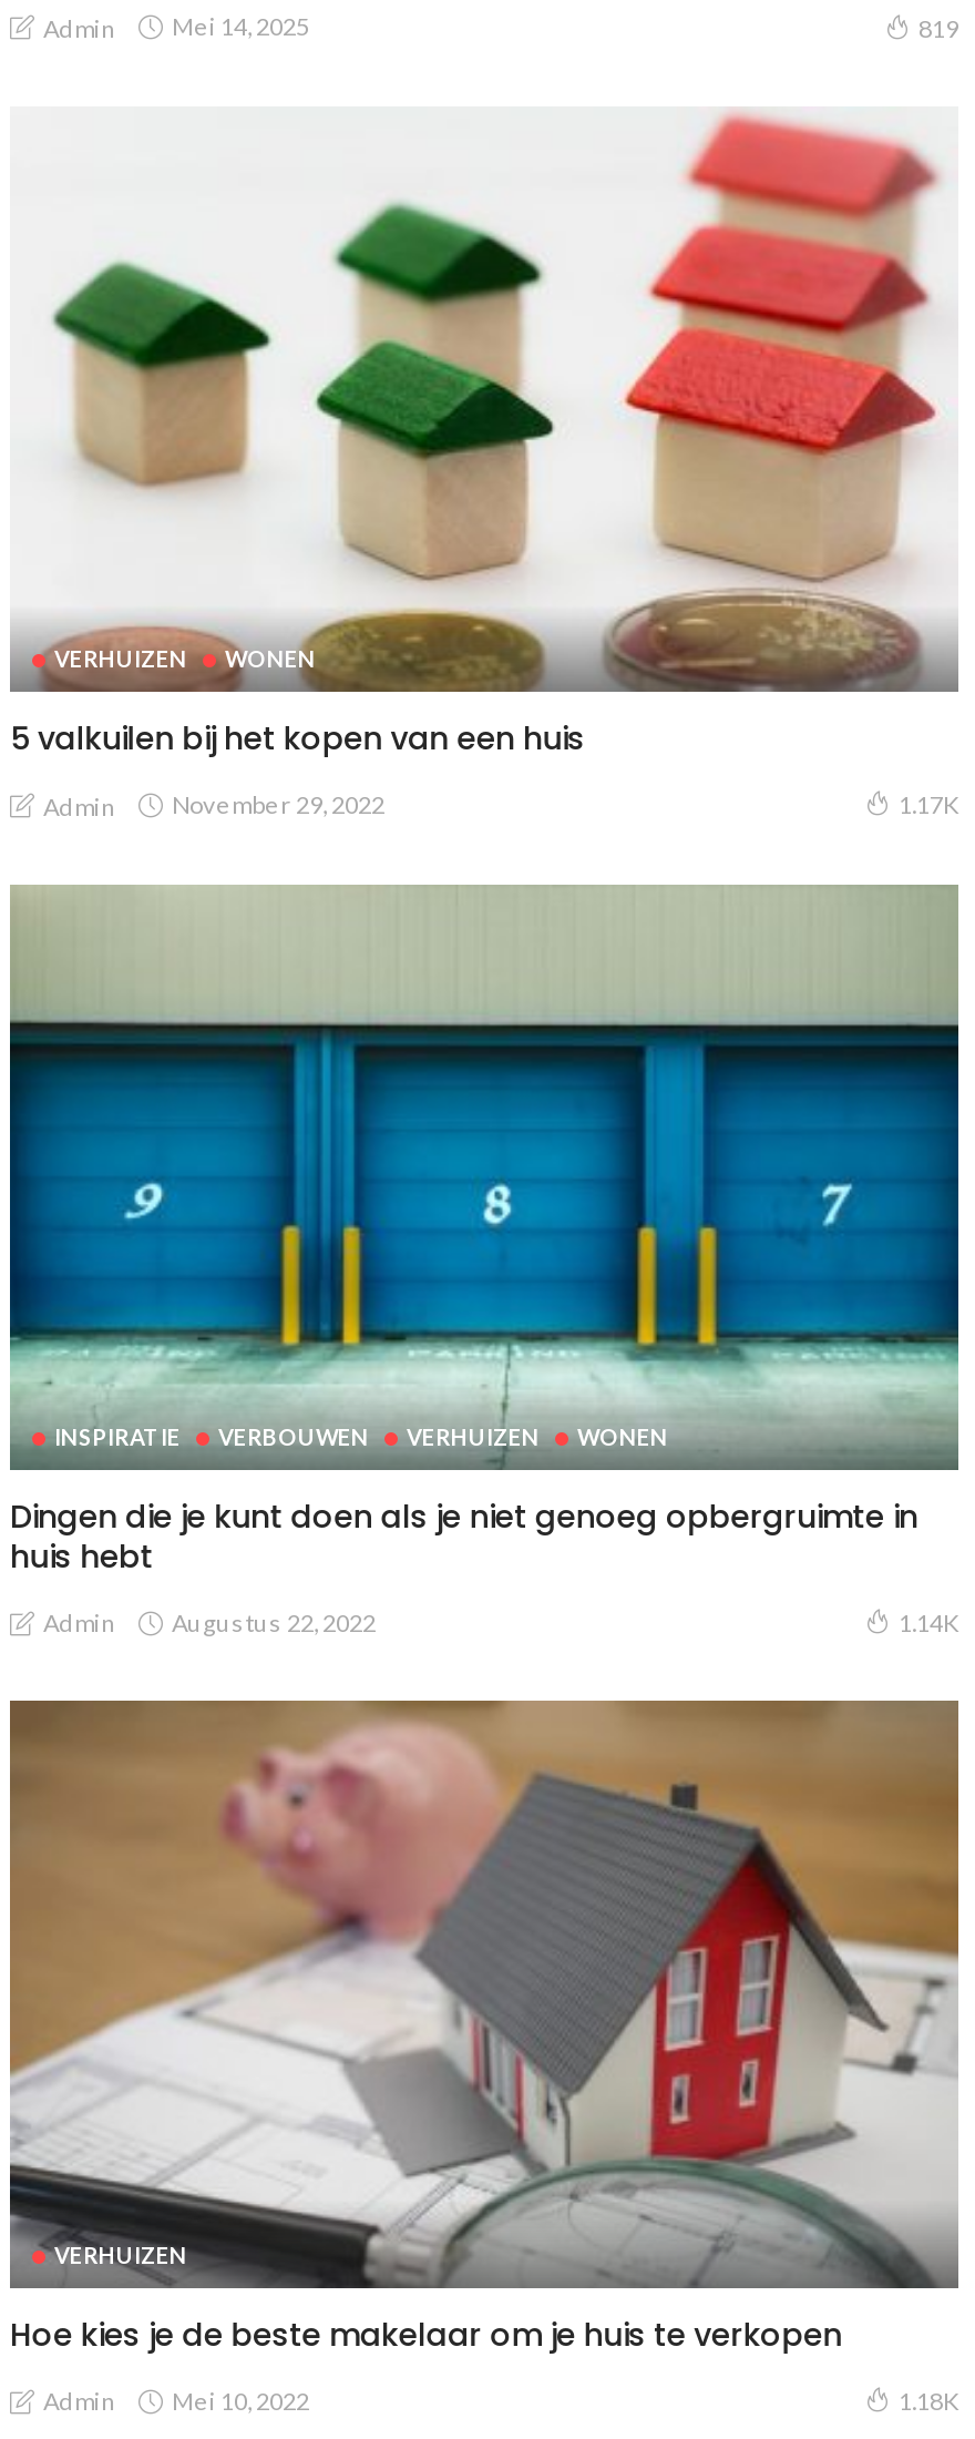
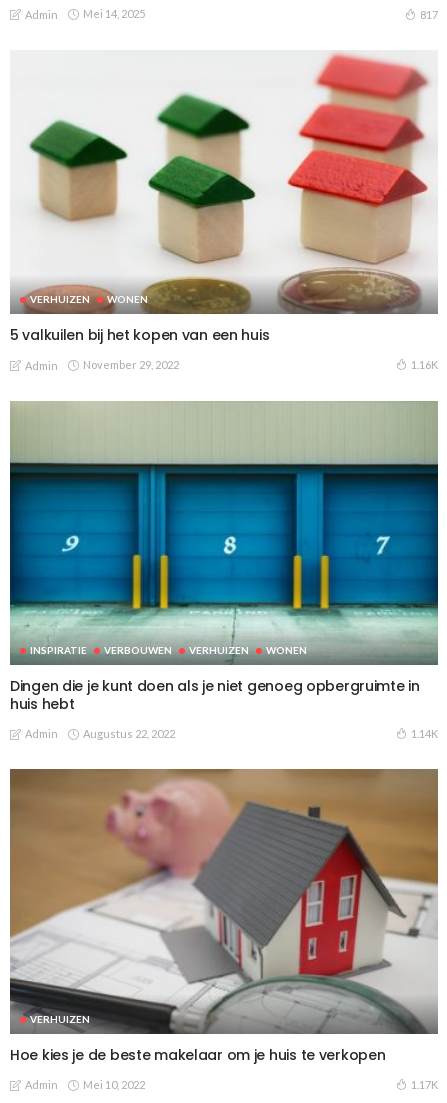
- 819
+ 817

- 1.17K
+ 1.16K

- 1.18K
+ 1.17K
